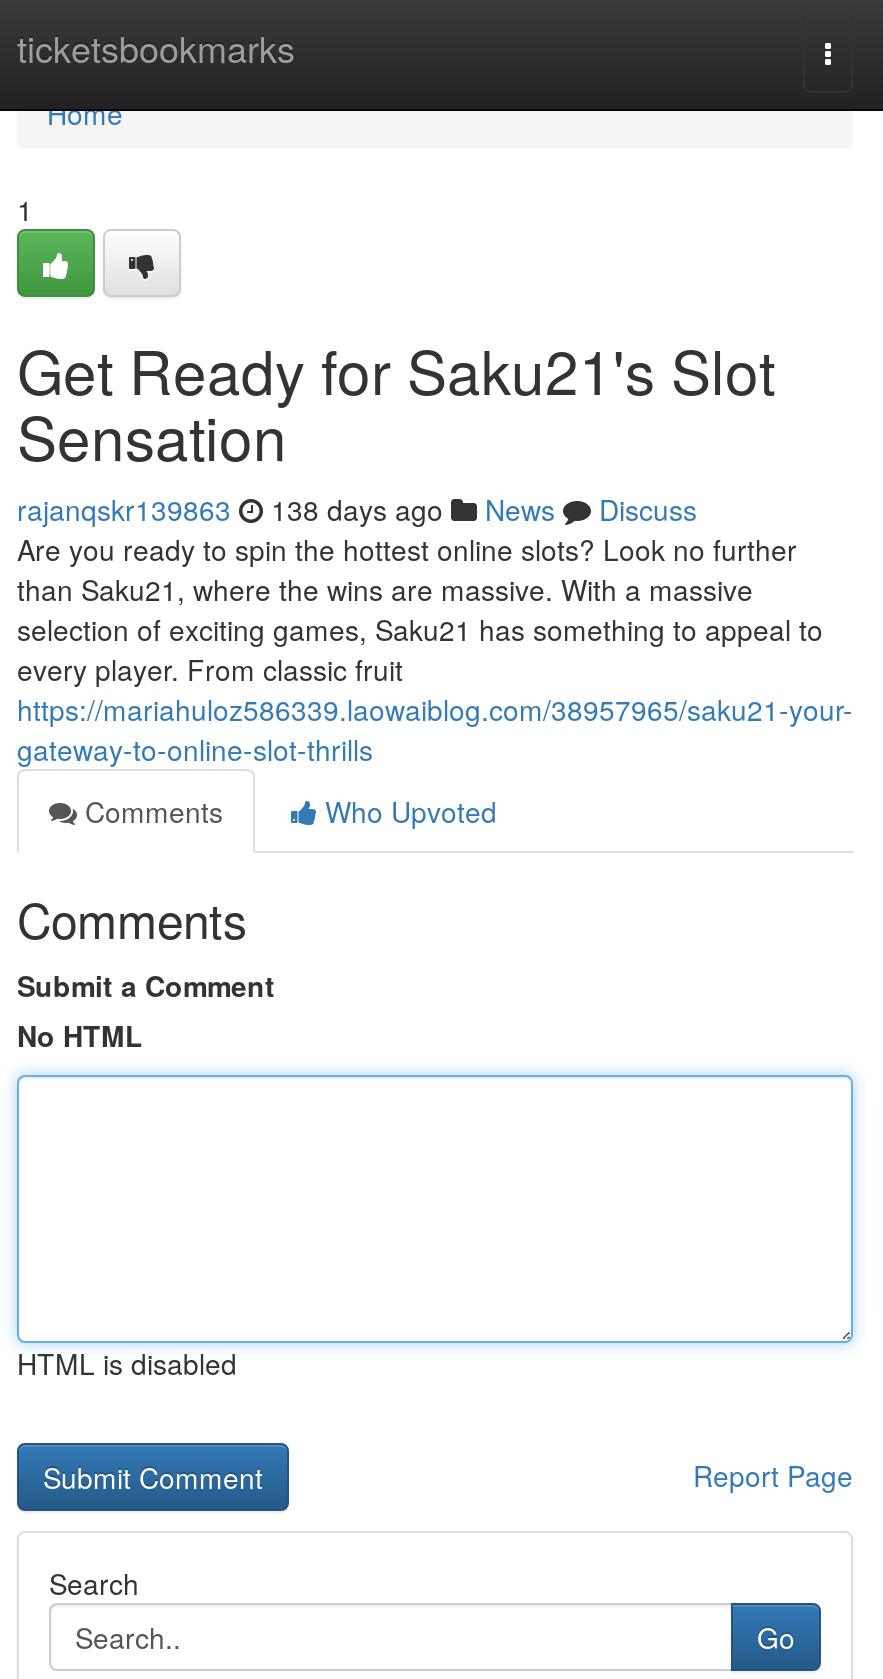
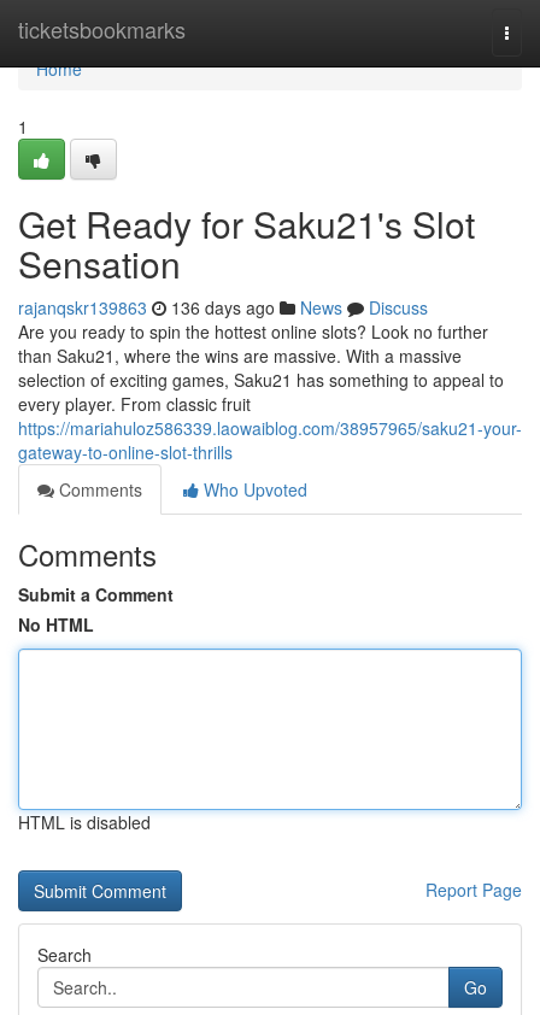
- rajanqskr139863 138 days ago News Discuss
+ rajanqskr139863 136 days ago News Discuss
